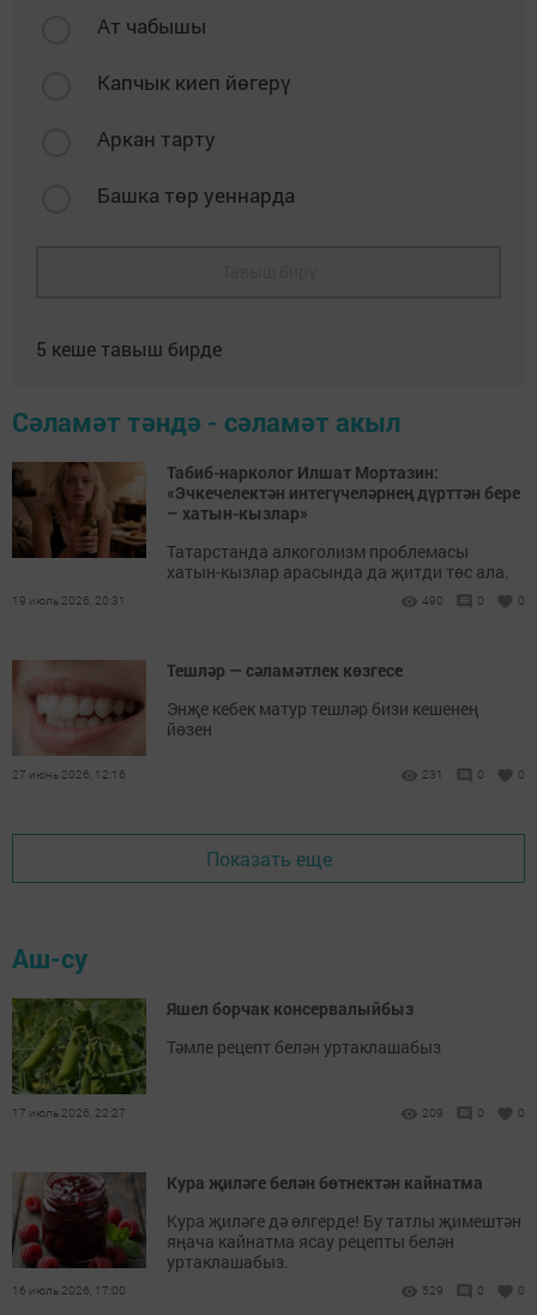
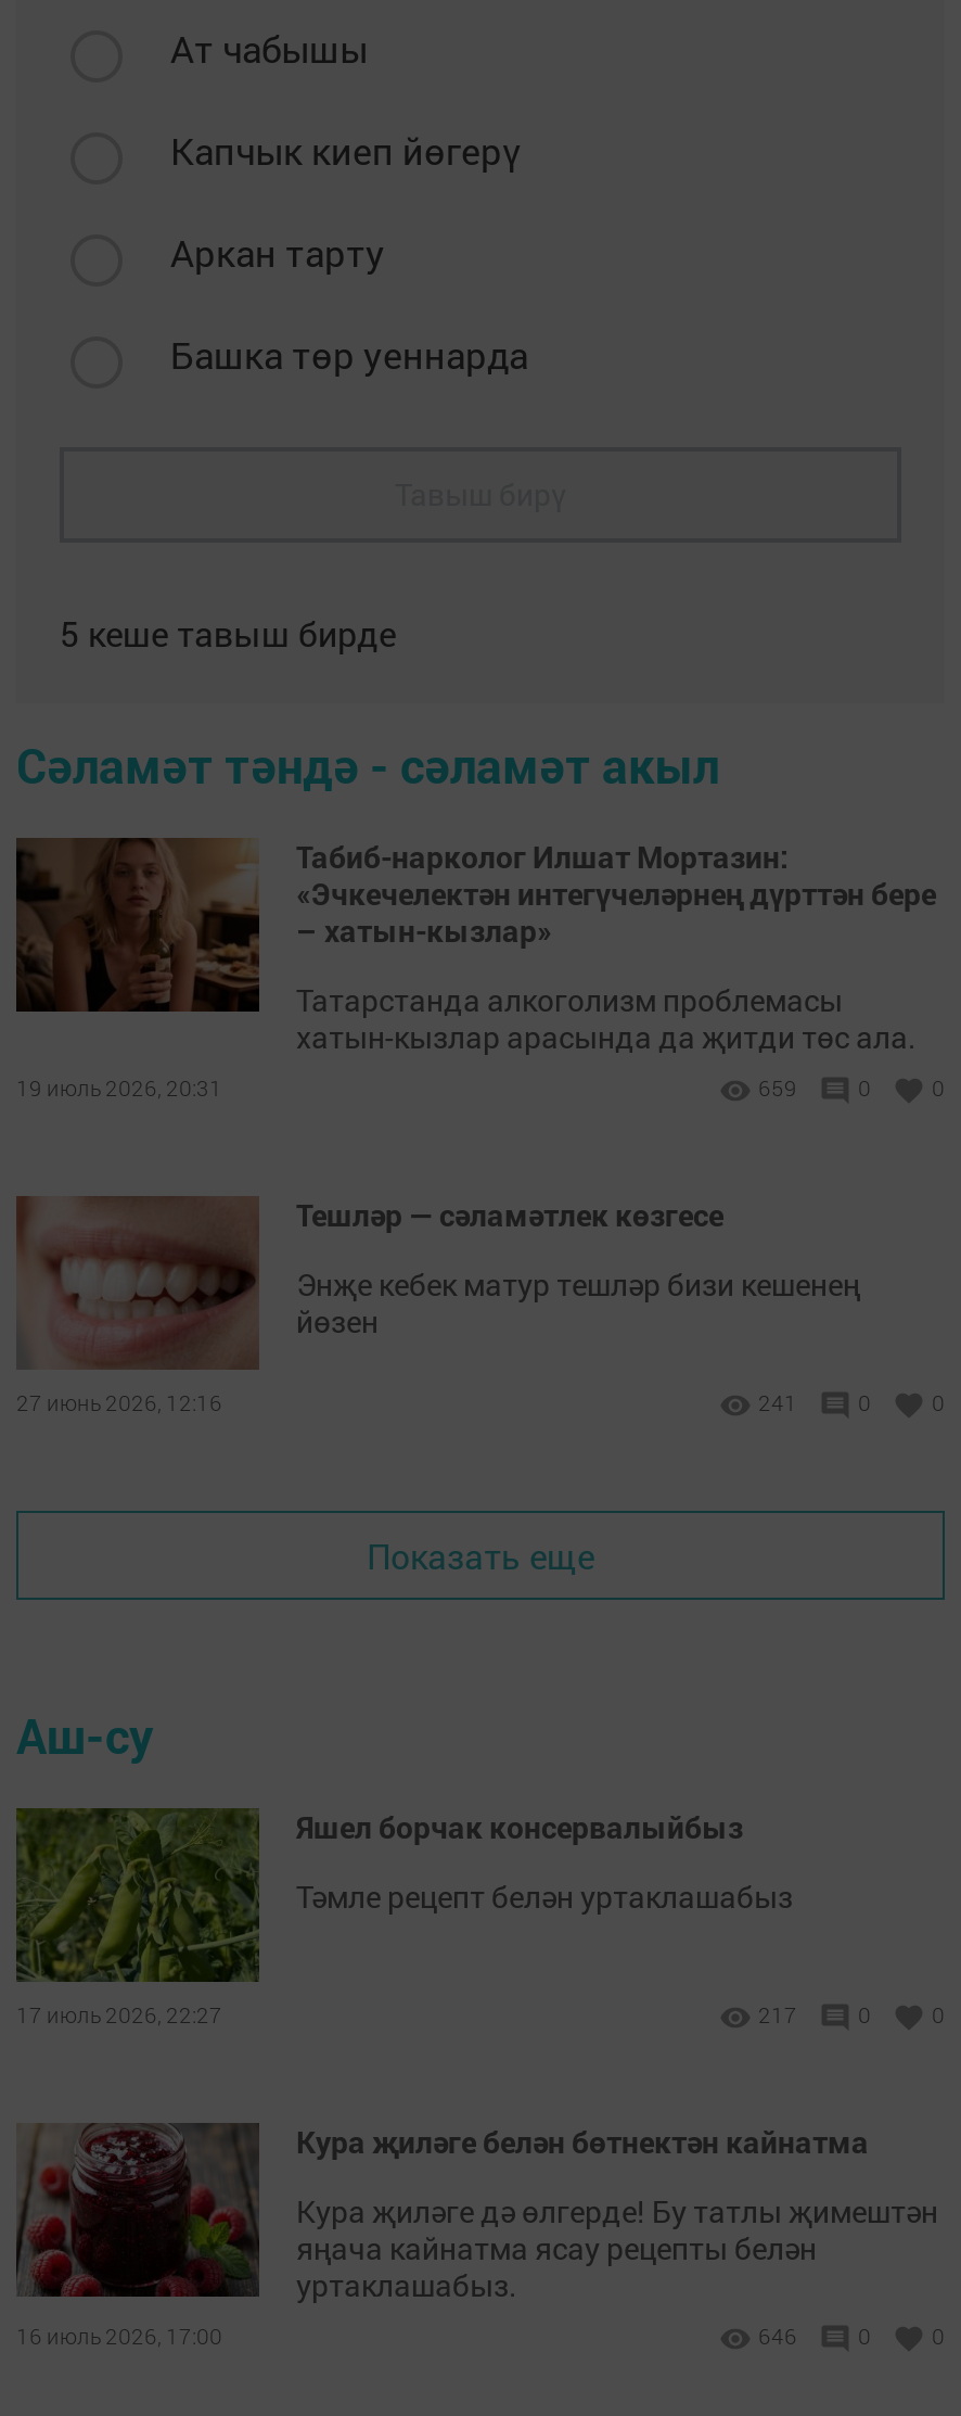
- 490
+ 659

- 231
+ 241

- 209
+ 217

- 529
+ 646
